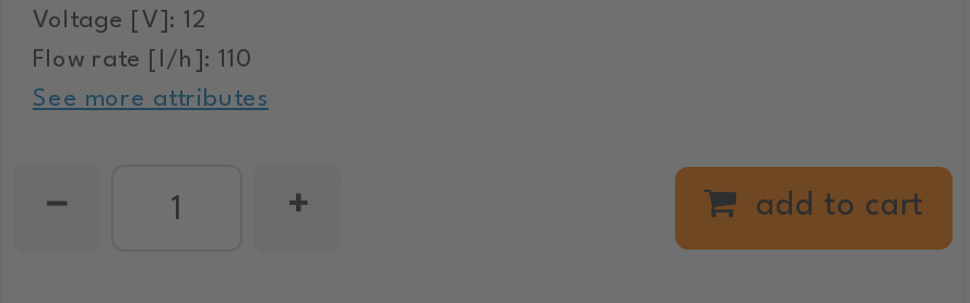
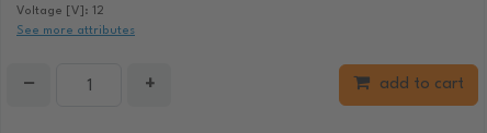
- Flow rate [l/h]: 110
